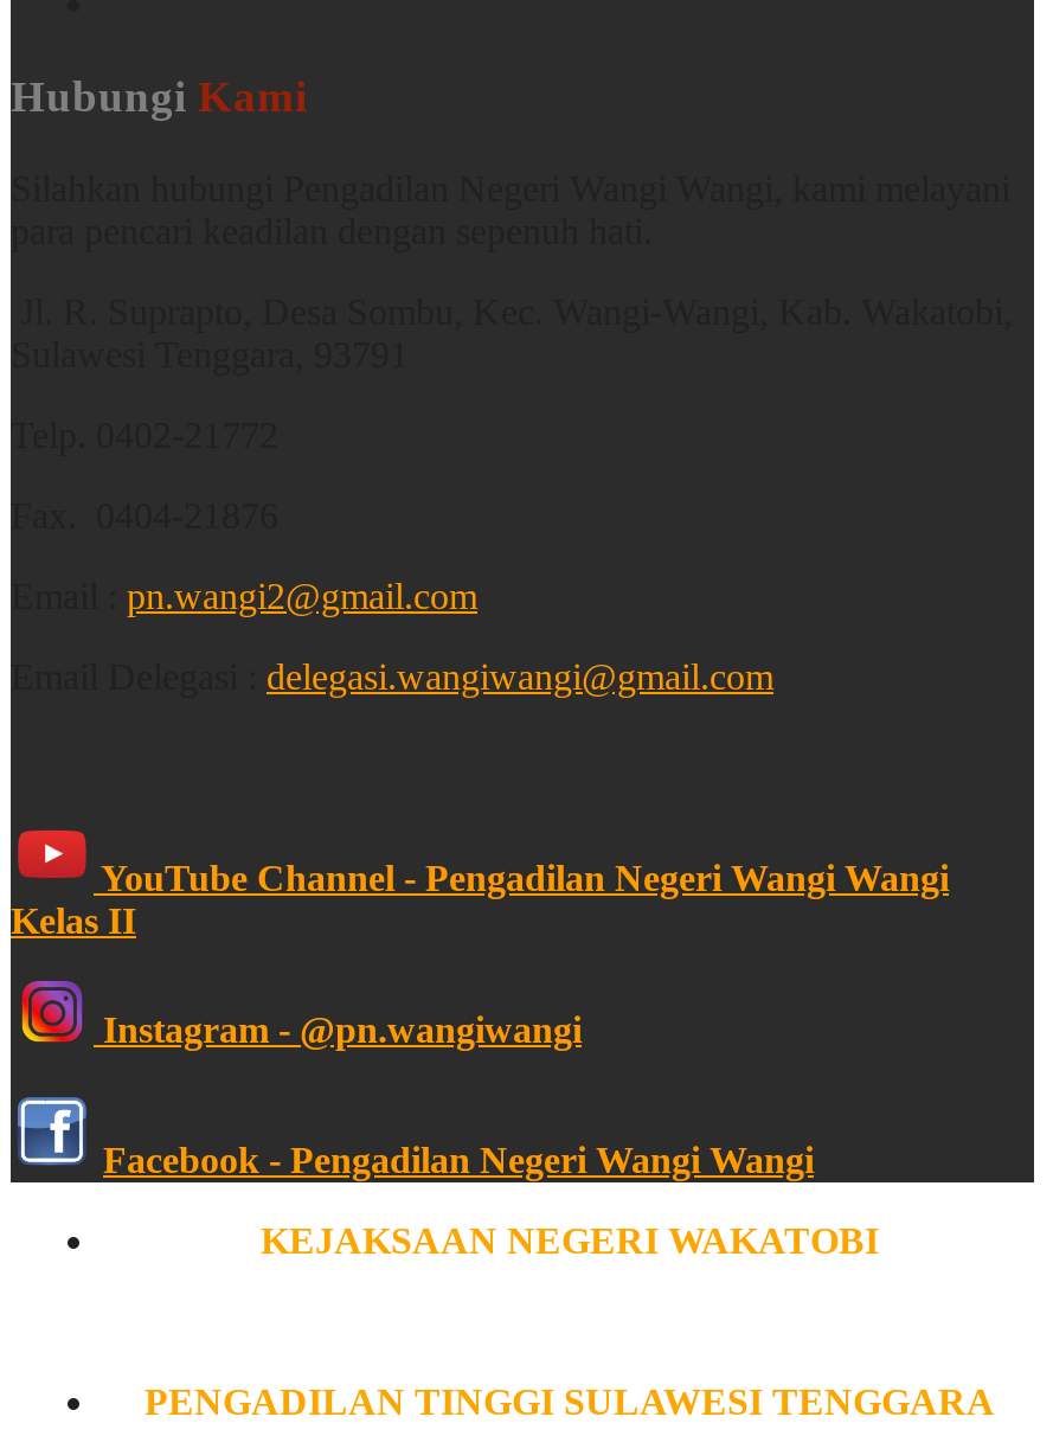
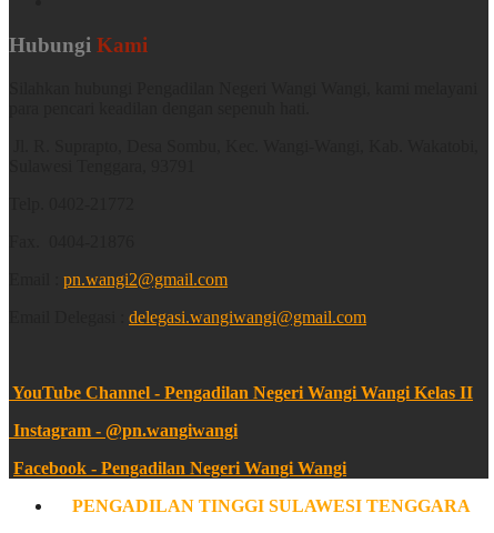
- KEJAKSAAN NEGERI WAKATOBI
